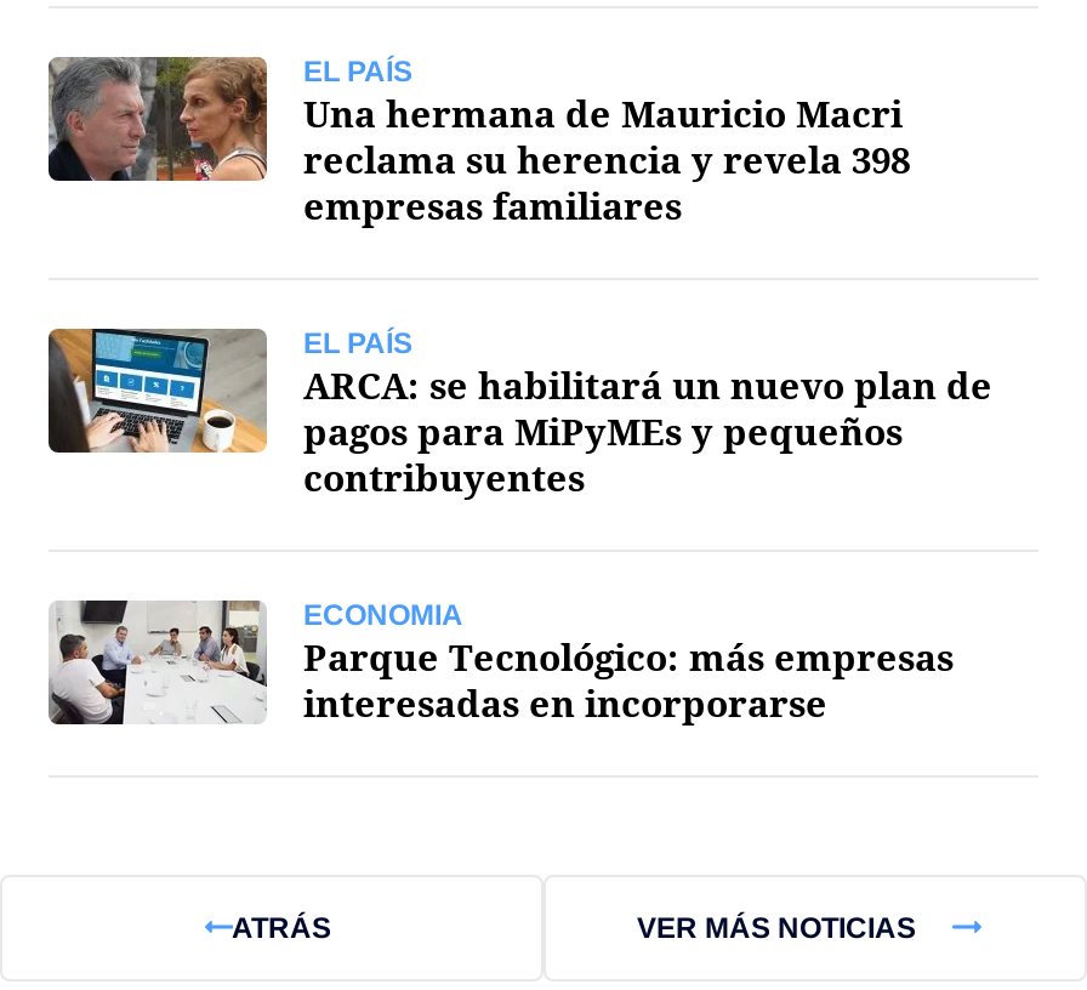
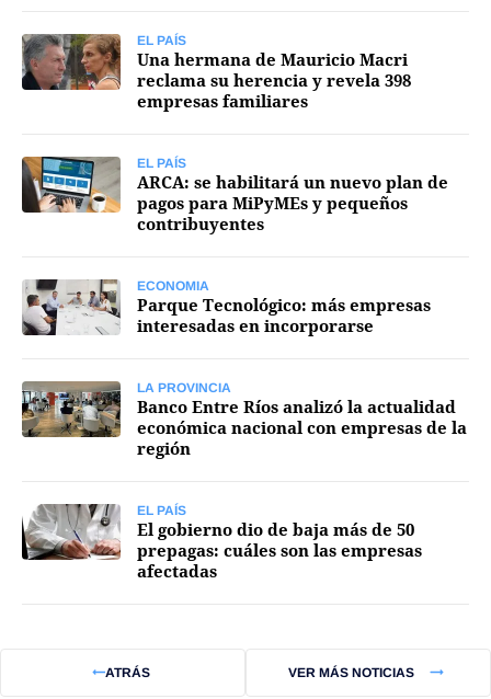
+ [image]
+ LA PROVINCIA
+ Banco Entre Ríos analizó la actualidad
+ económica nacional con empresas de la
+ región
+ EL PAÍS
+ El gobierno dio de baja más de 50
+ prepagas: cuáles son las empresas
+ afectadas

+ [image]
